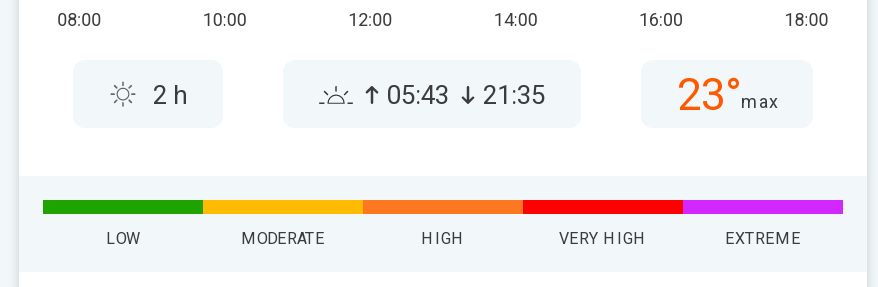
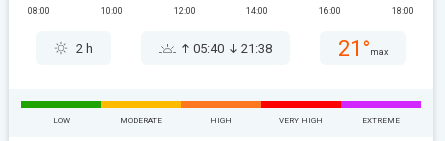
- 05:43
+ 05:40

- 21:35
+ 21:38

- 23°max
+ 21°max
